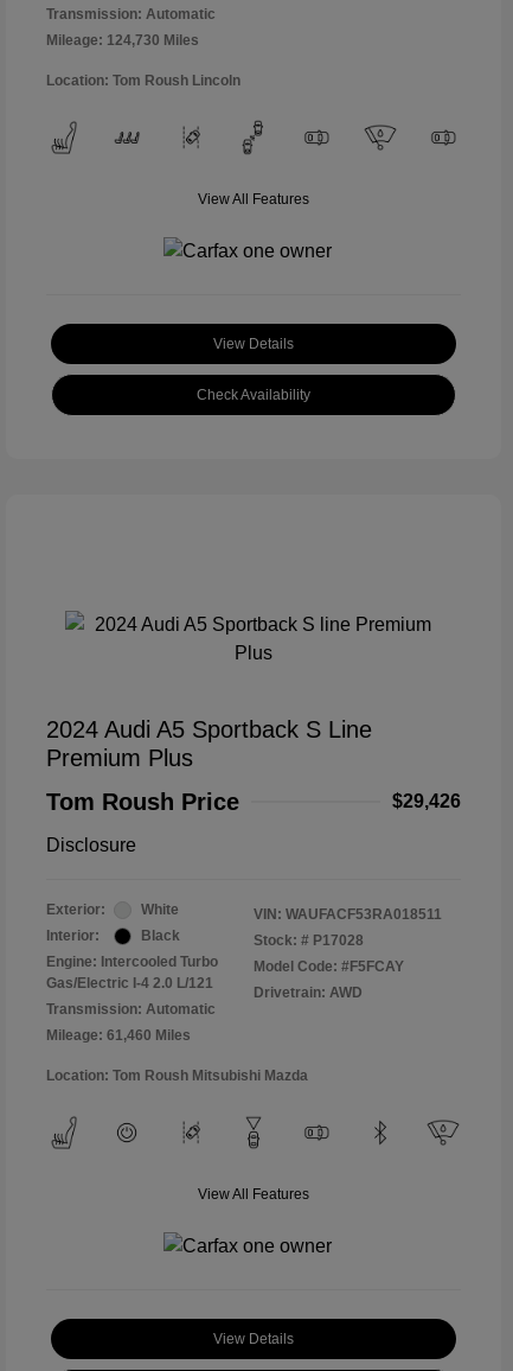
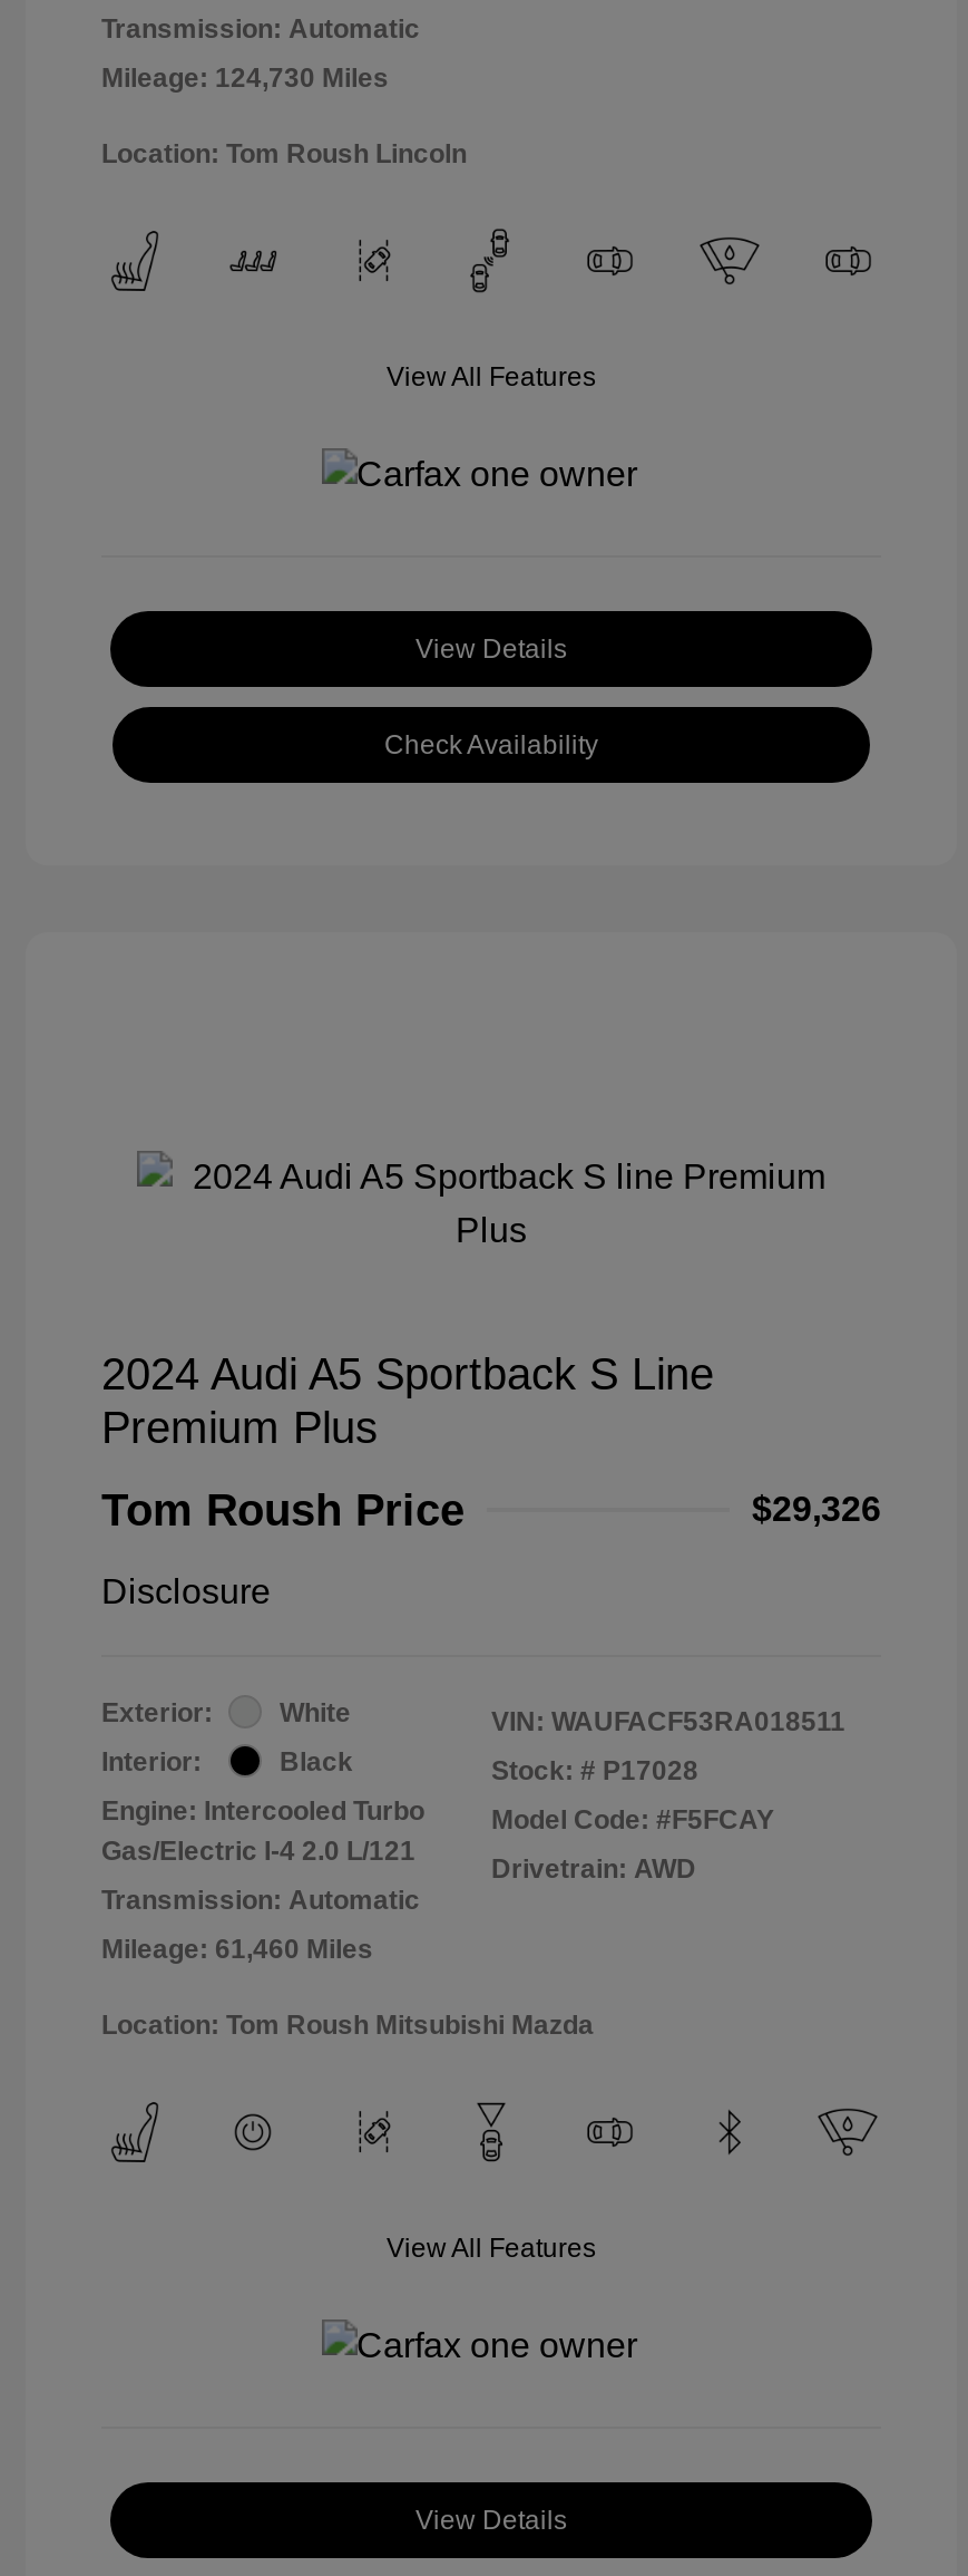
- $29,426
+ $29,326
